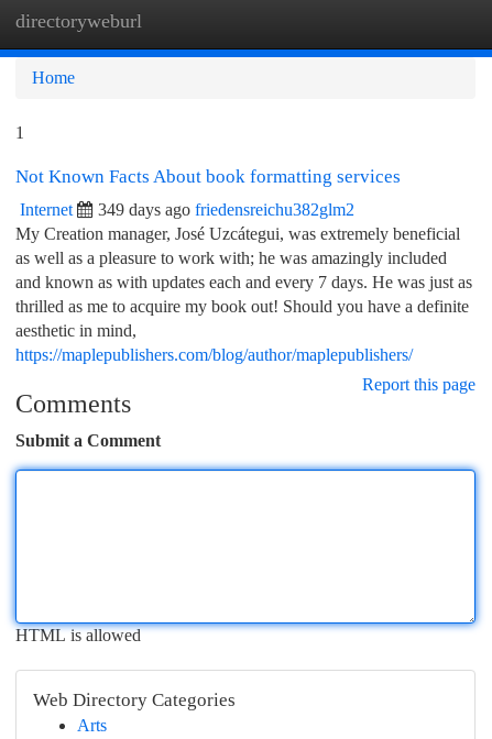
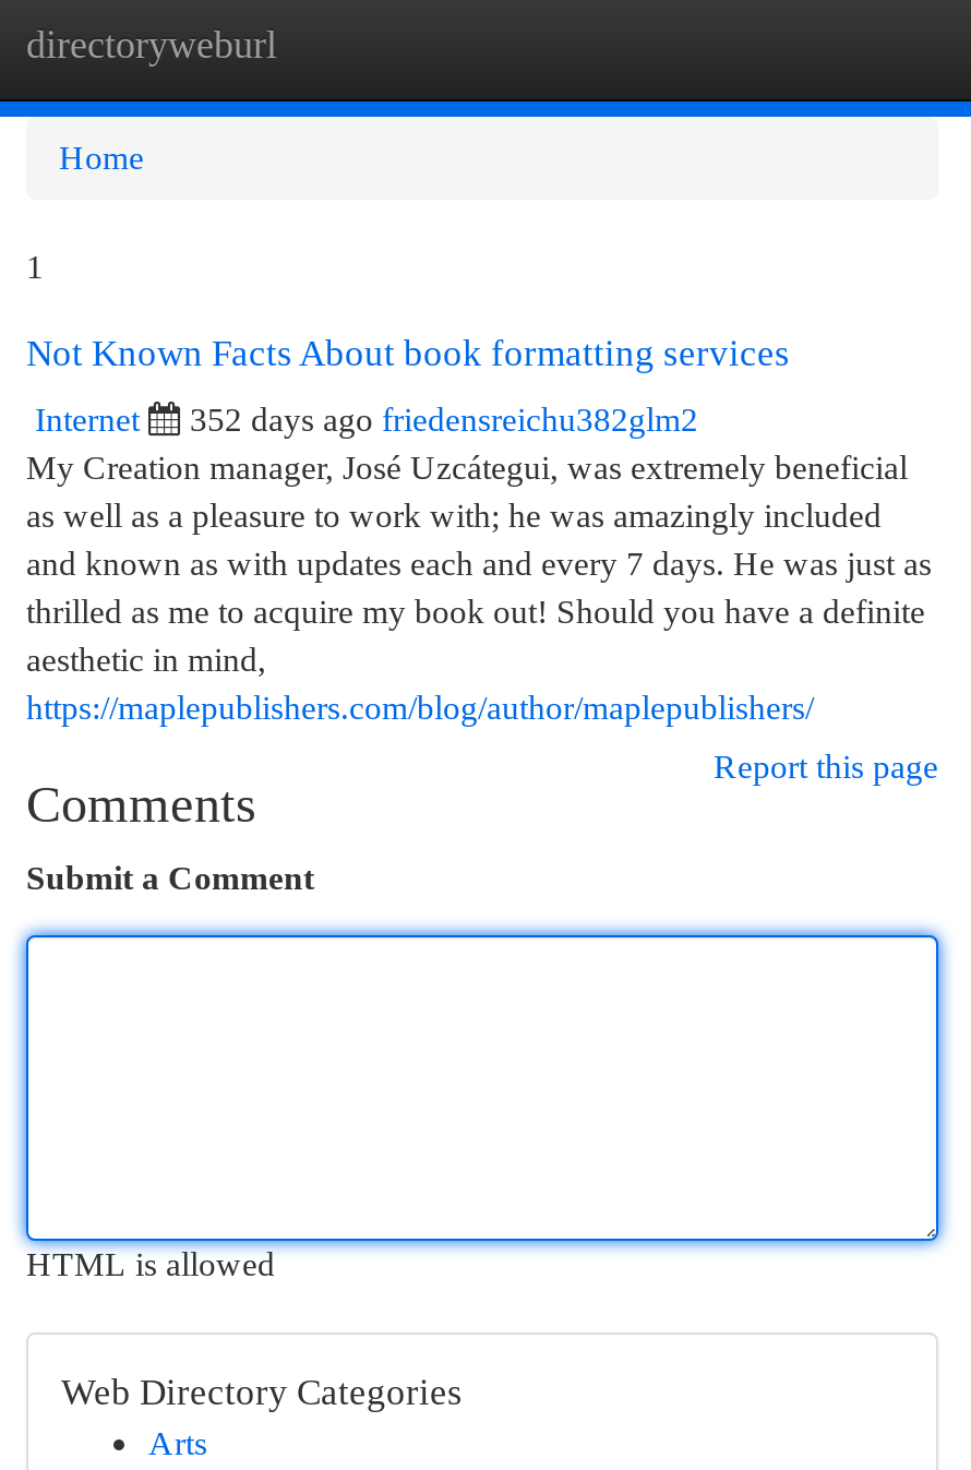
- 349 days ago friedensreichu382glm2
+ 352 days ago friedensreichu382glm2
